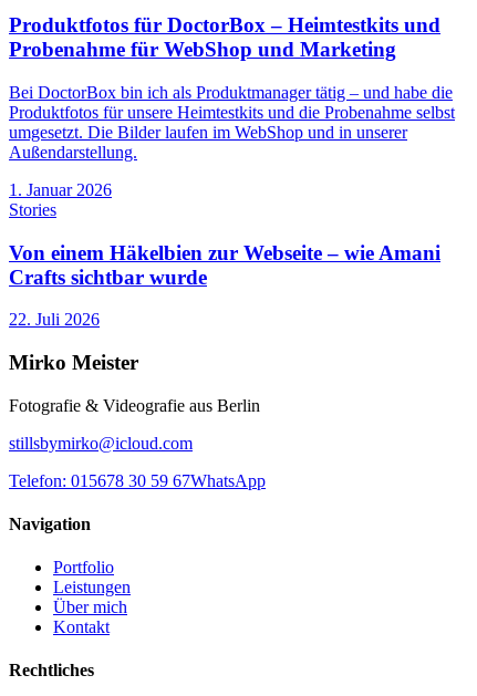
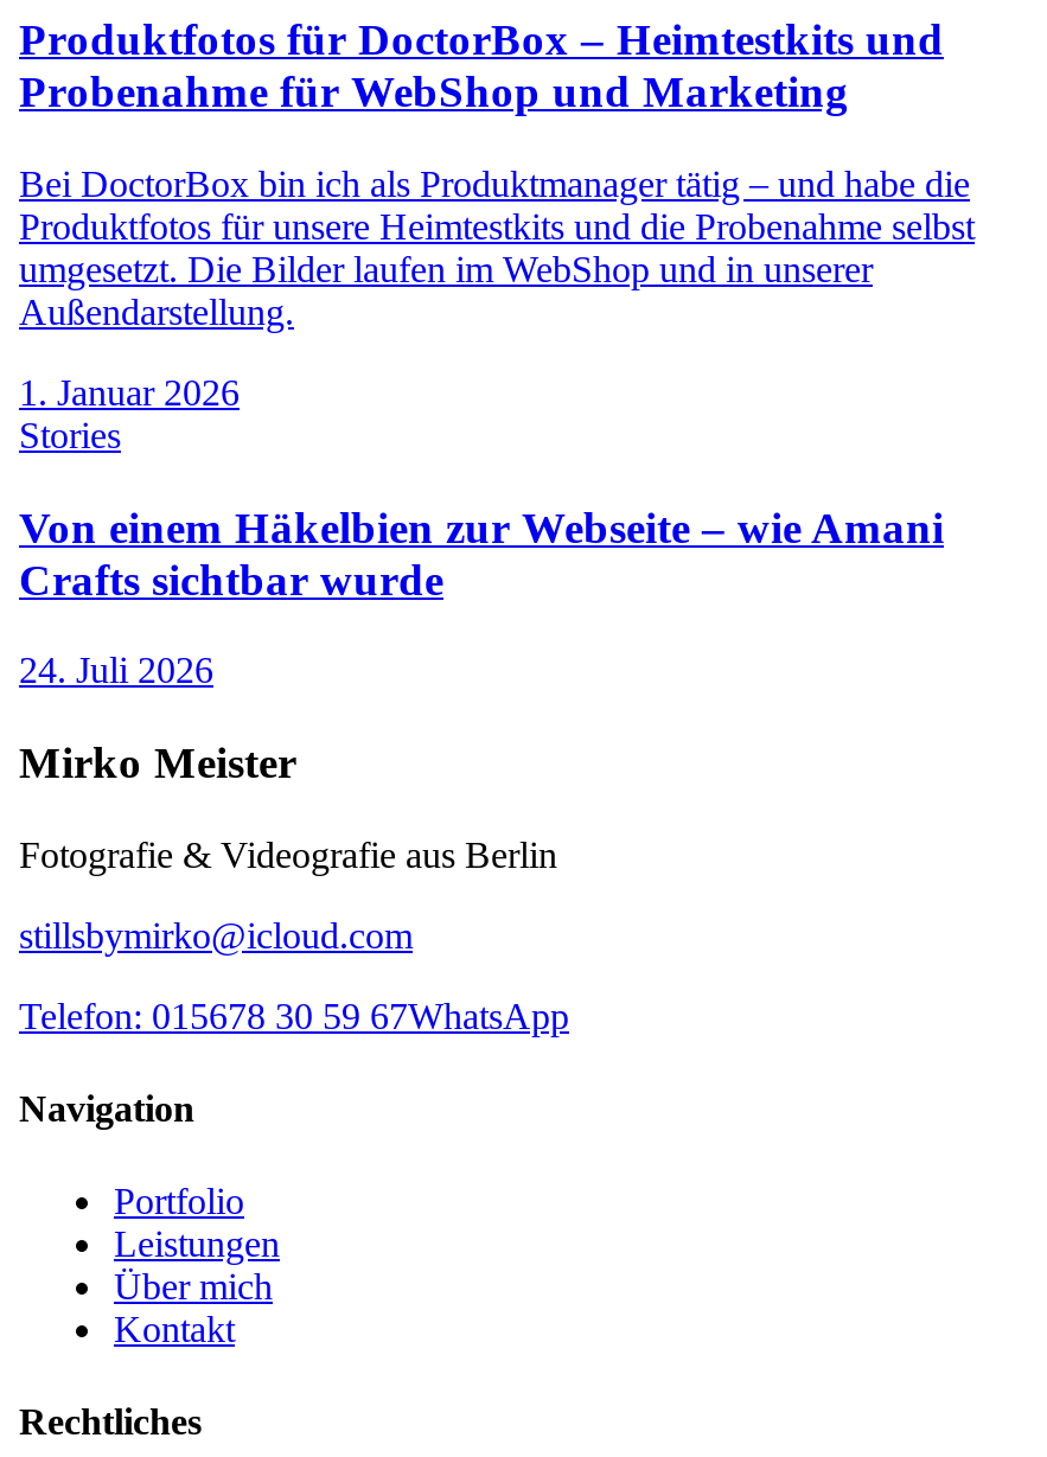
- 22. Juli 2026
+ 24. Juli 2026
